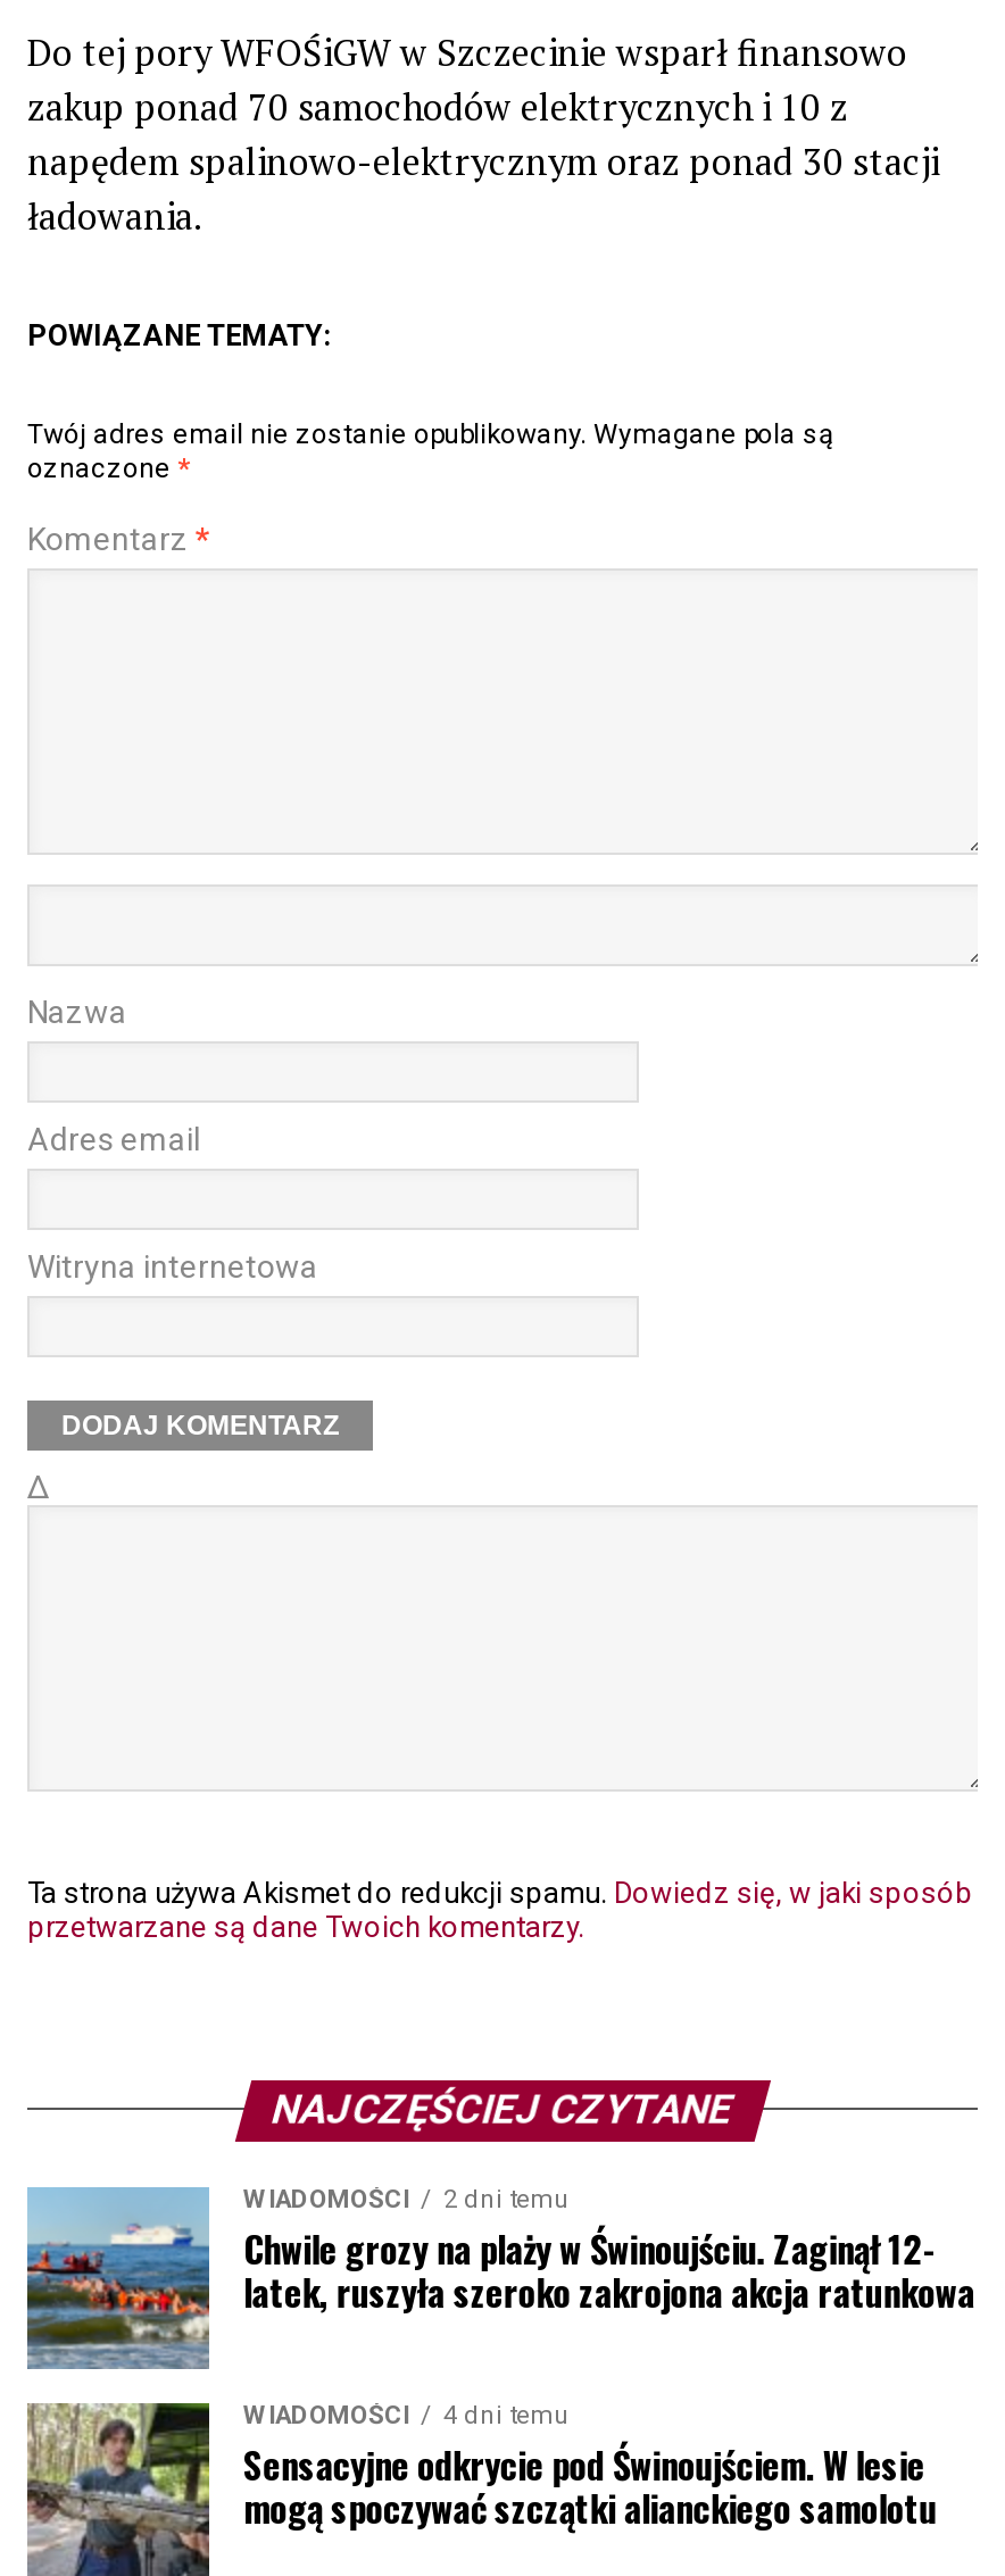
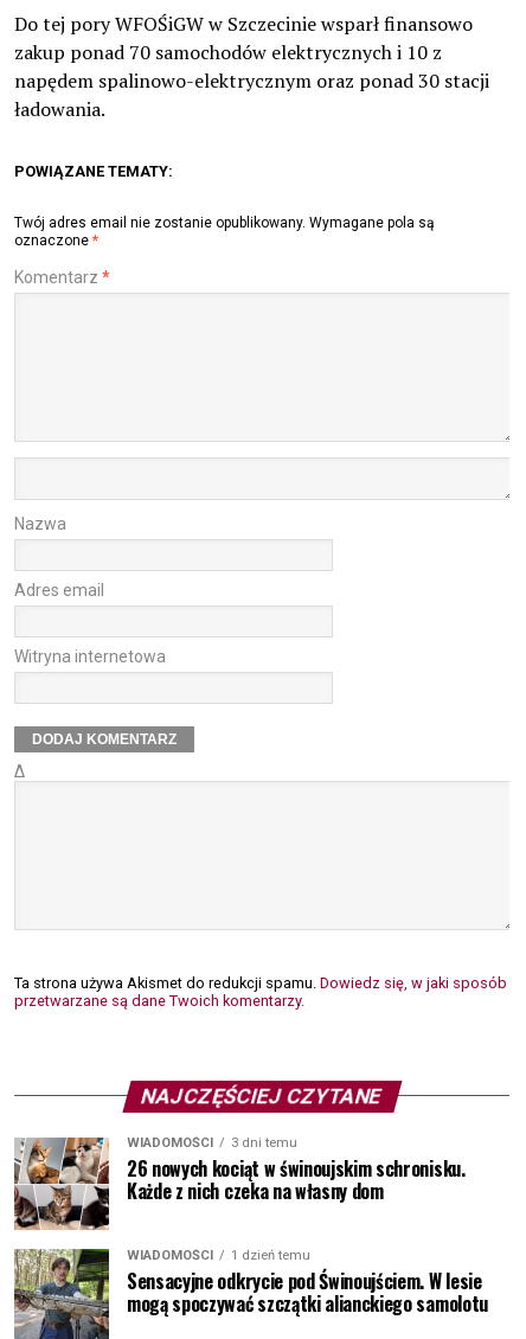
- [image]
- 2 dni temu
- Chwile grozy na plaży w Świnoujściu. Zaginął 12-
- latek, ruszyła szeroko zakrojona akcja ratunkowa
+ [image]
+ 3 dni temu
+ 26 nowych kociąt w świnoujskim schronisku.
+ Każde z nich czeka na własny dom

- WIADOMOŚCI 4 dni temu
+ WIADOMOŚCI 1 dzień temu
